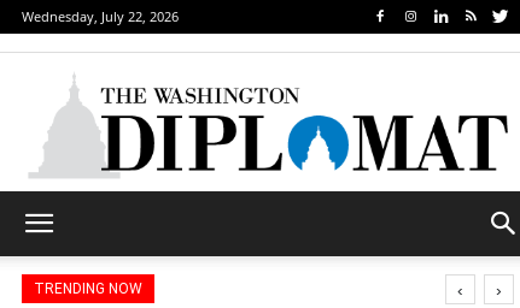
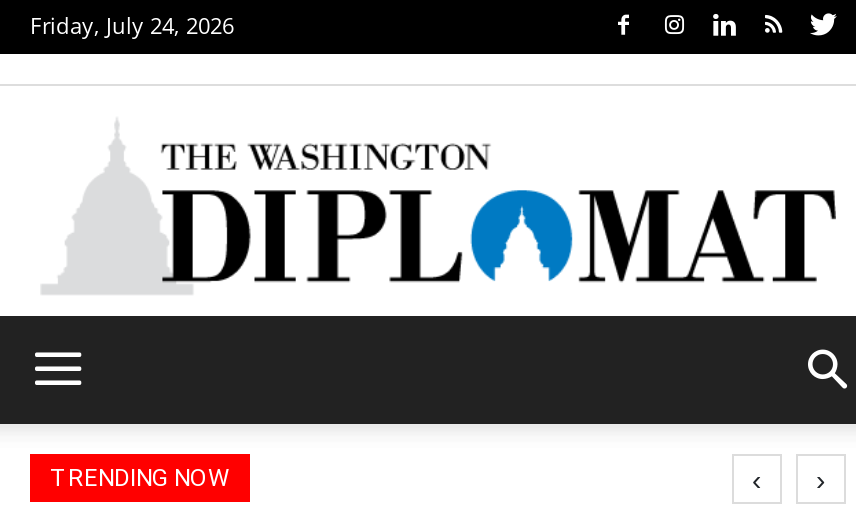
- Wednesday, July 22, 2026
+ Friday, July 24, 2026
